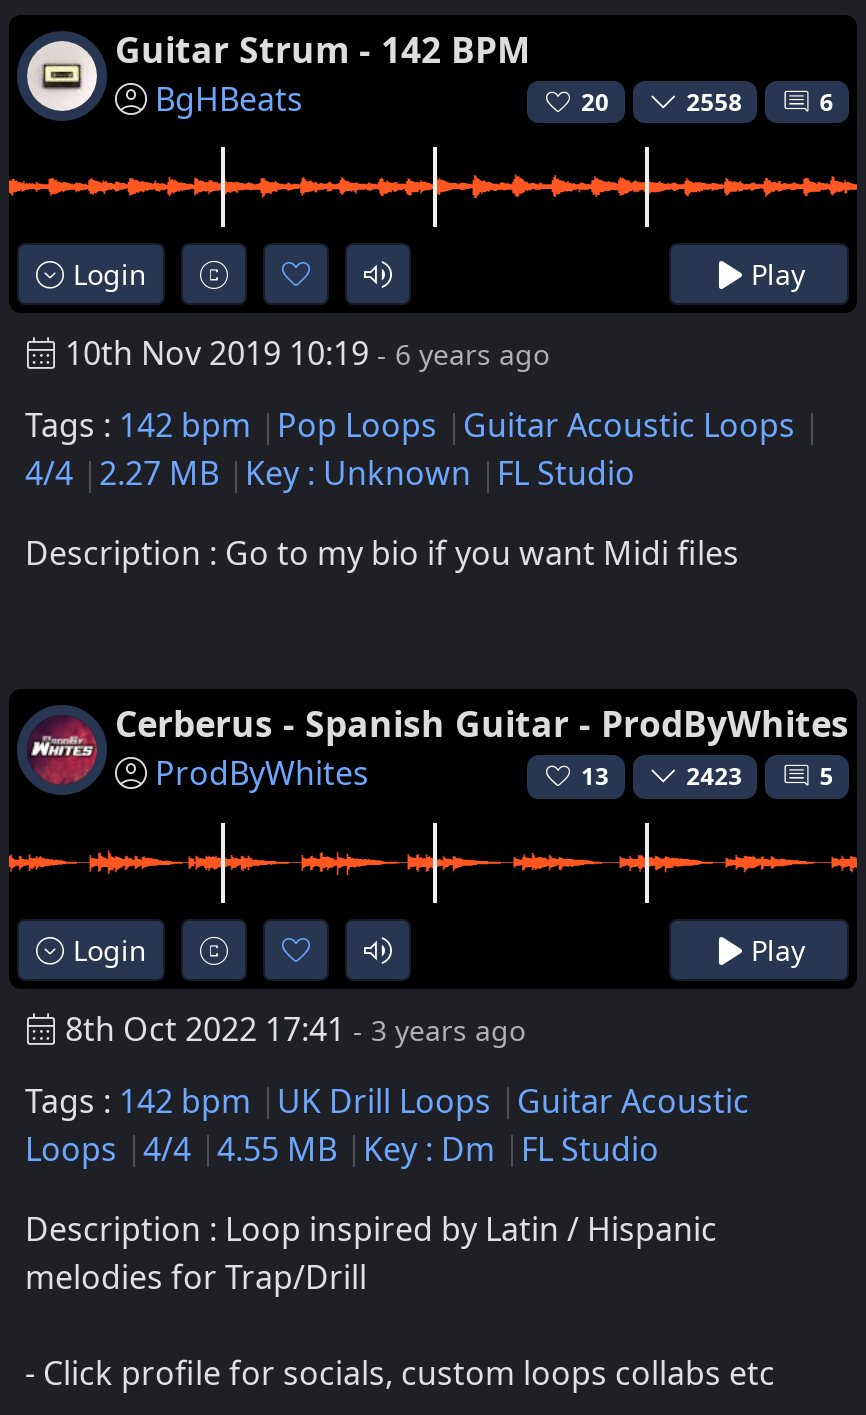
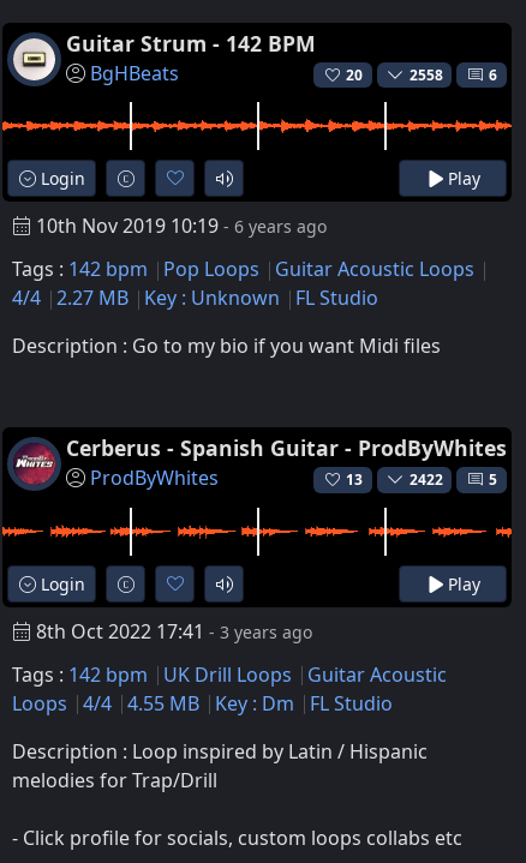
- 2423
+ 2422
